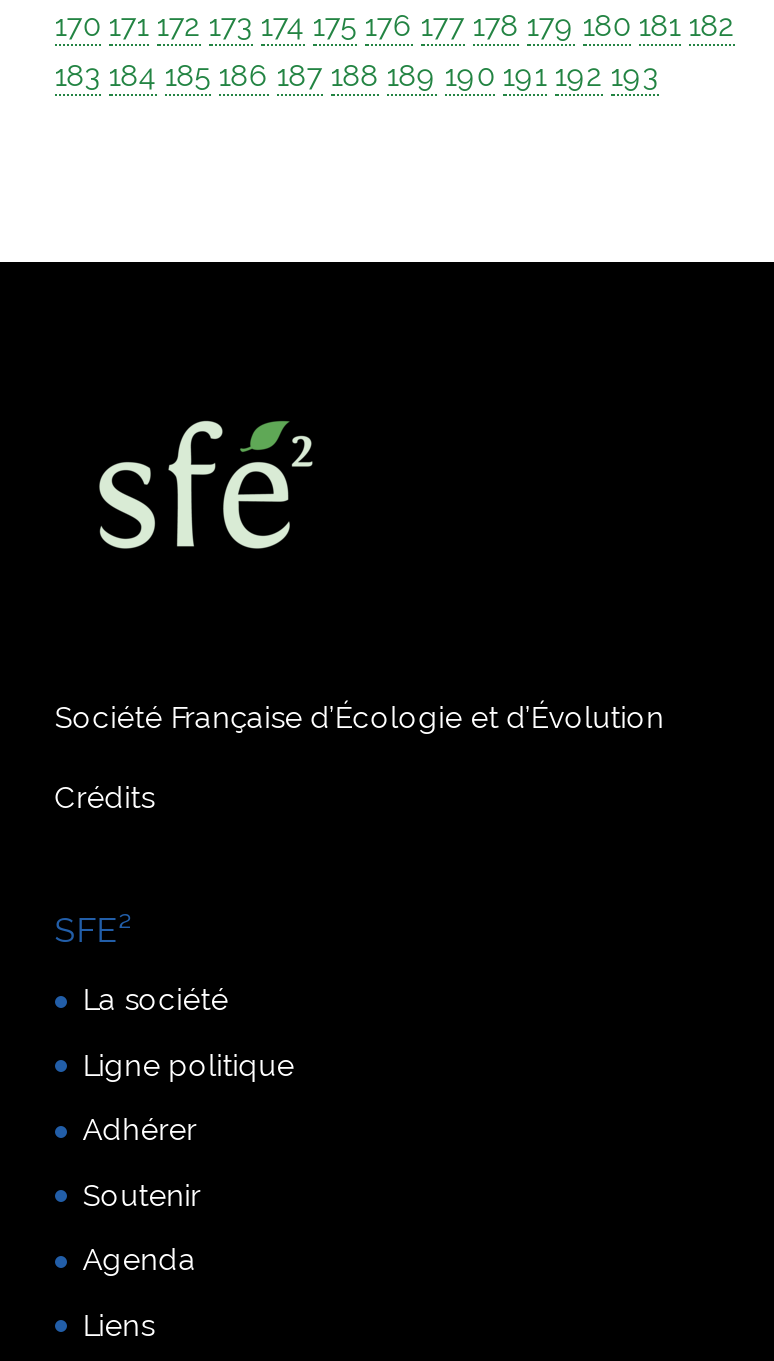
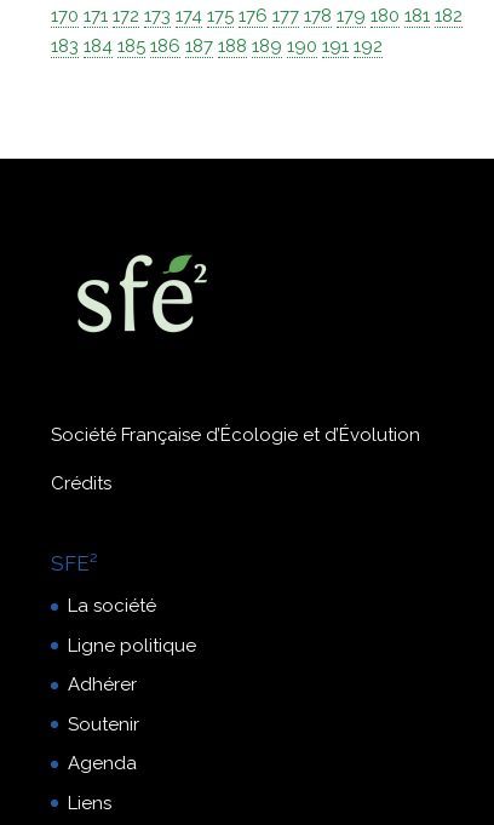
- 183 184 185 186 187 188 189 190 191 192 193
+ 183 184 185 186 187 188 189 190 191 192
